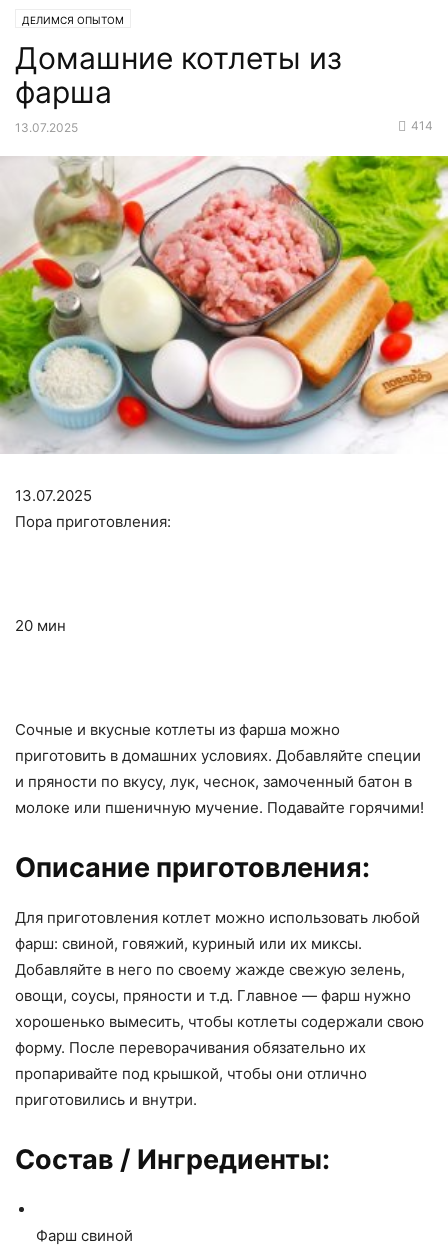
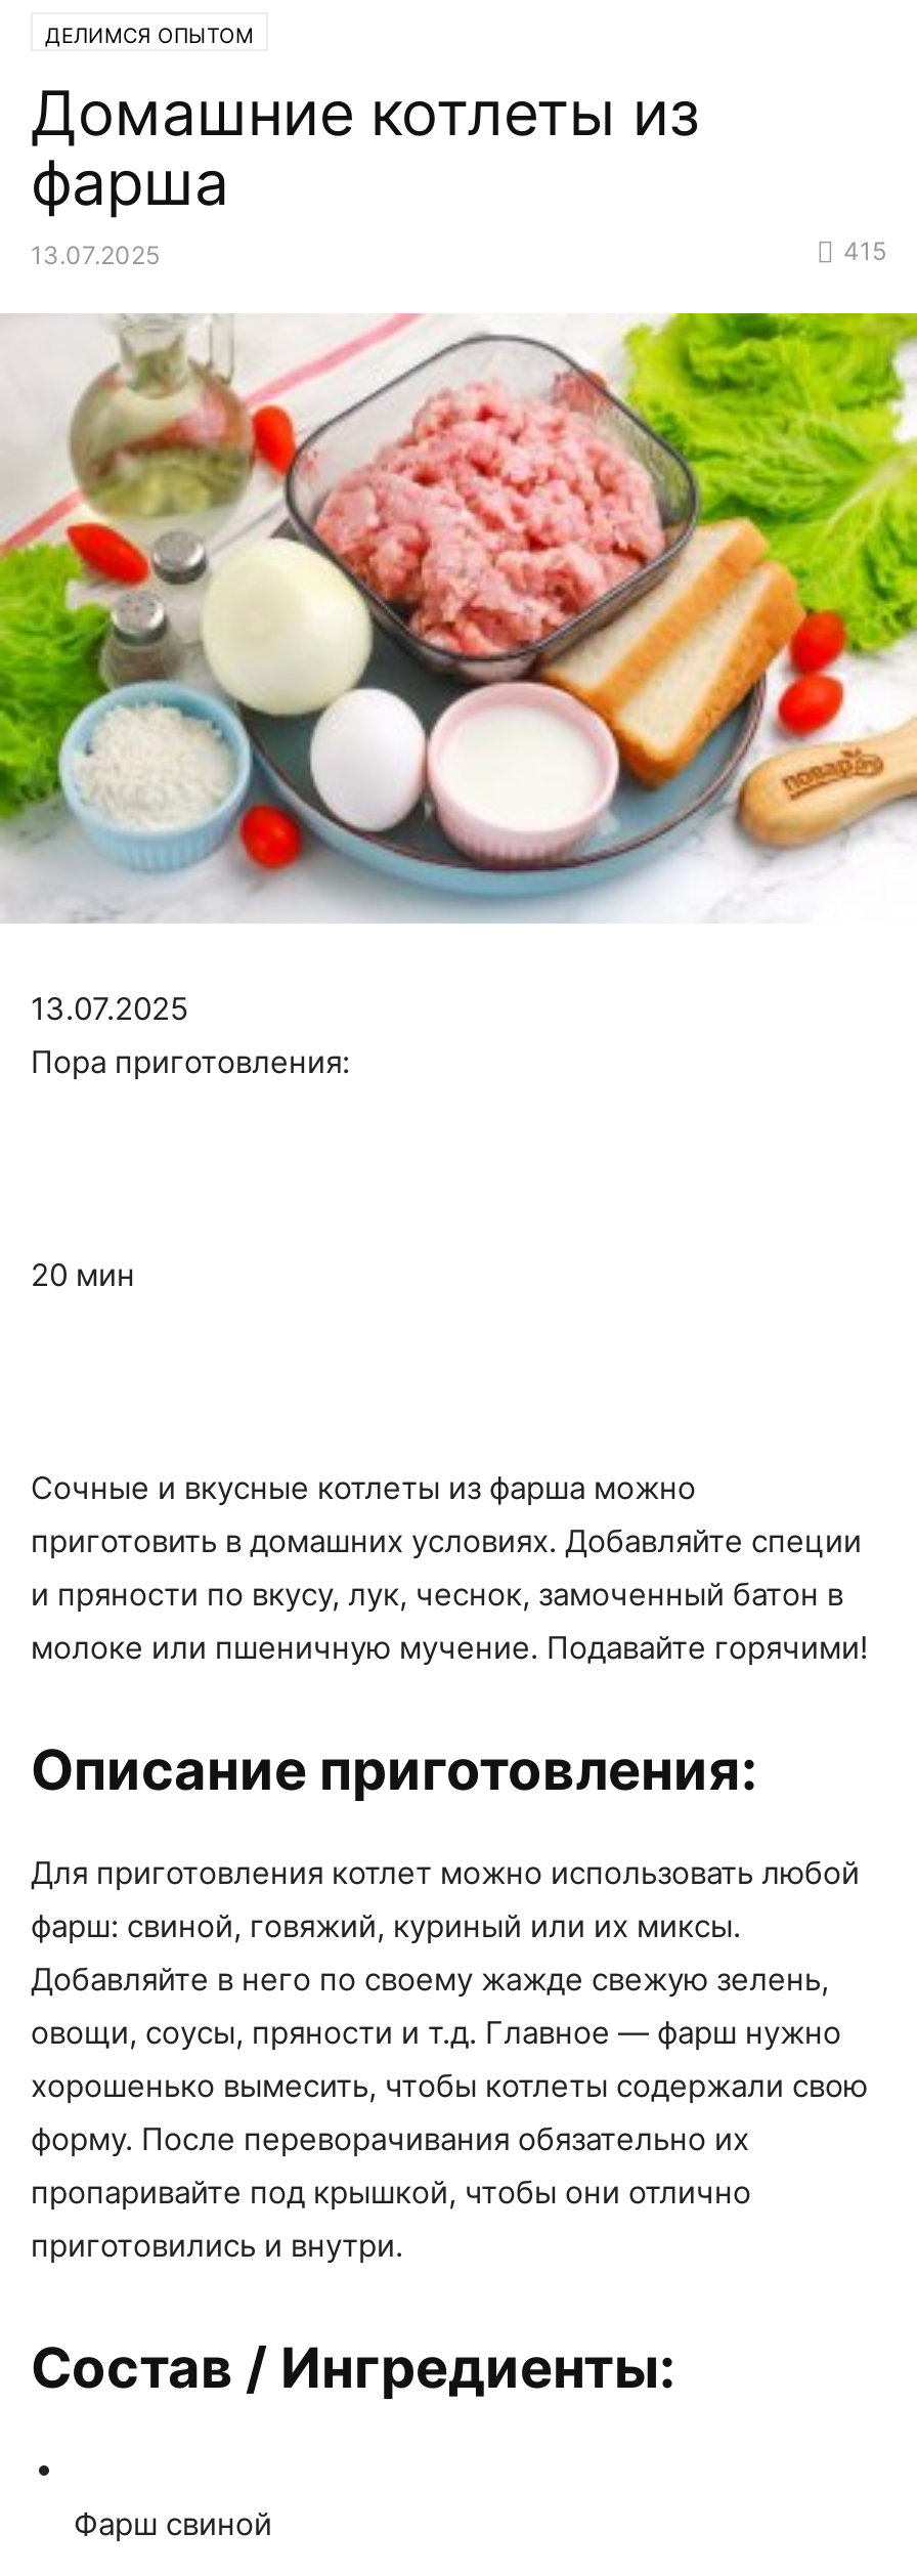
- 414
+ 415
